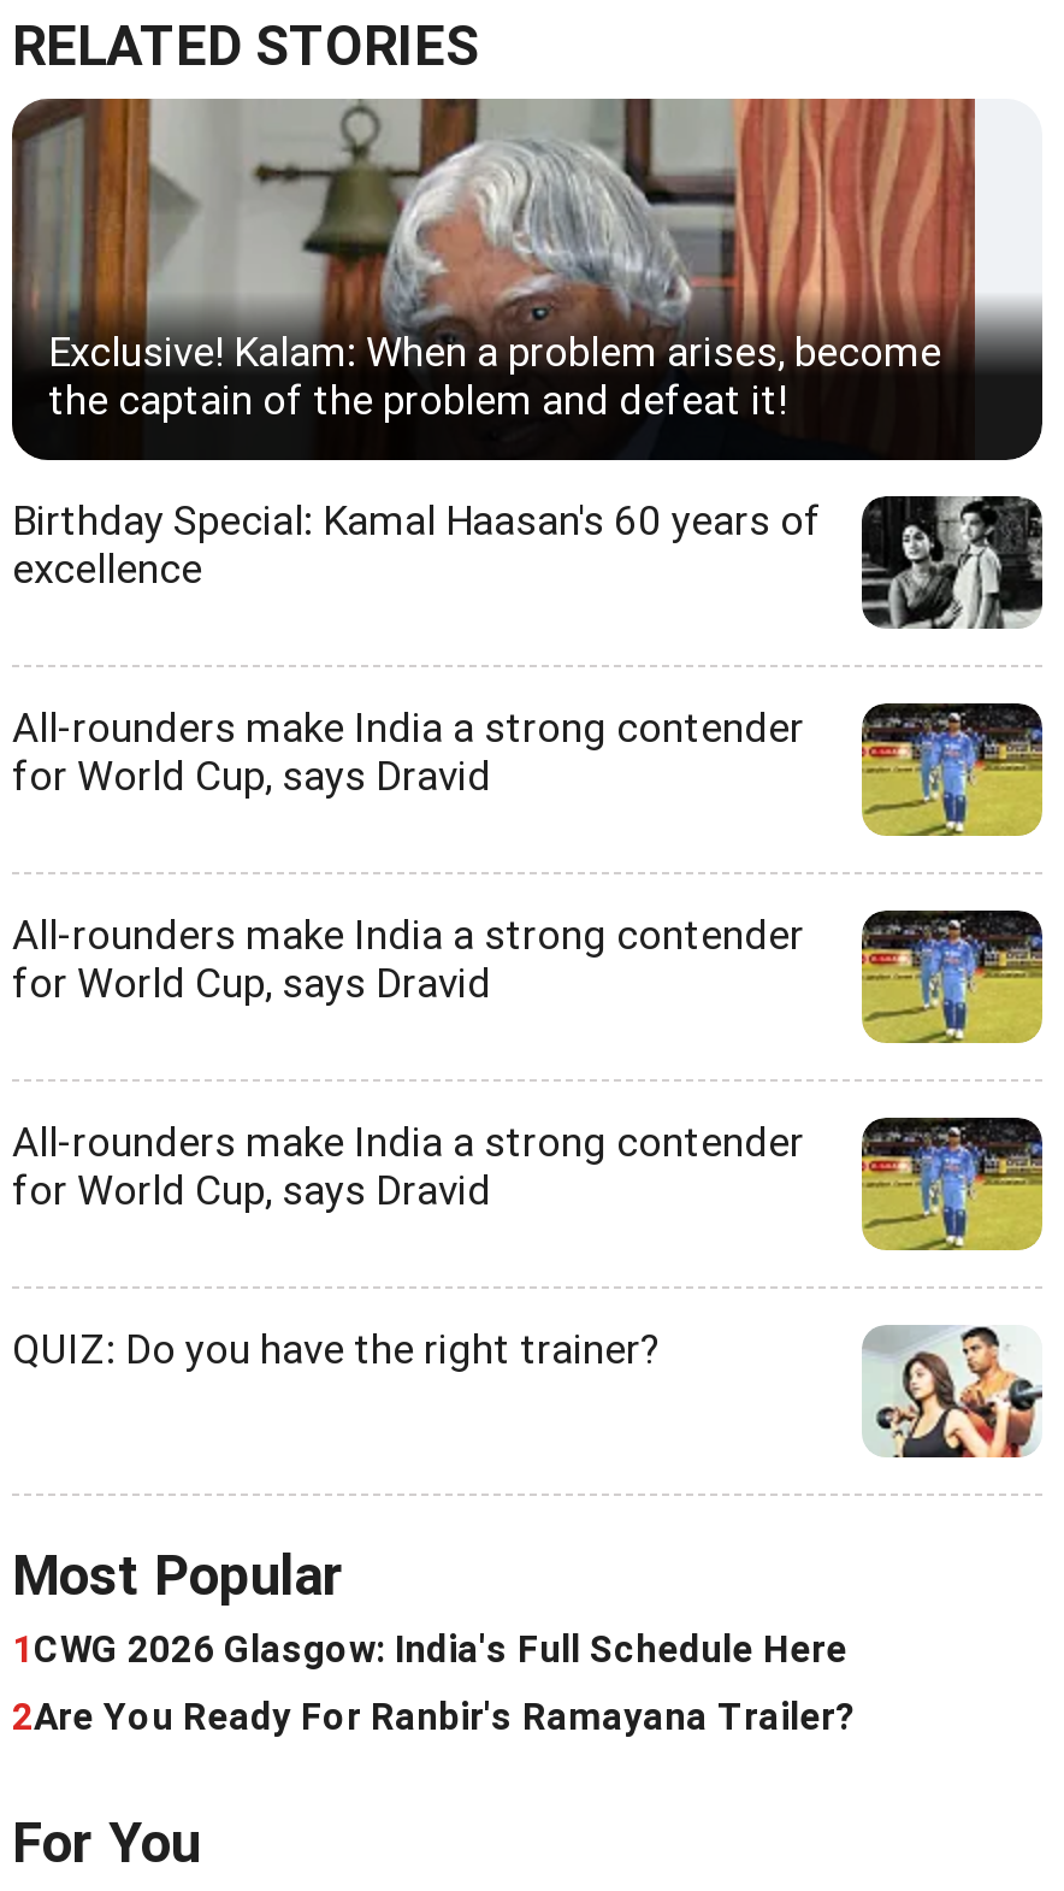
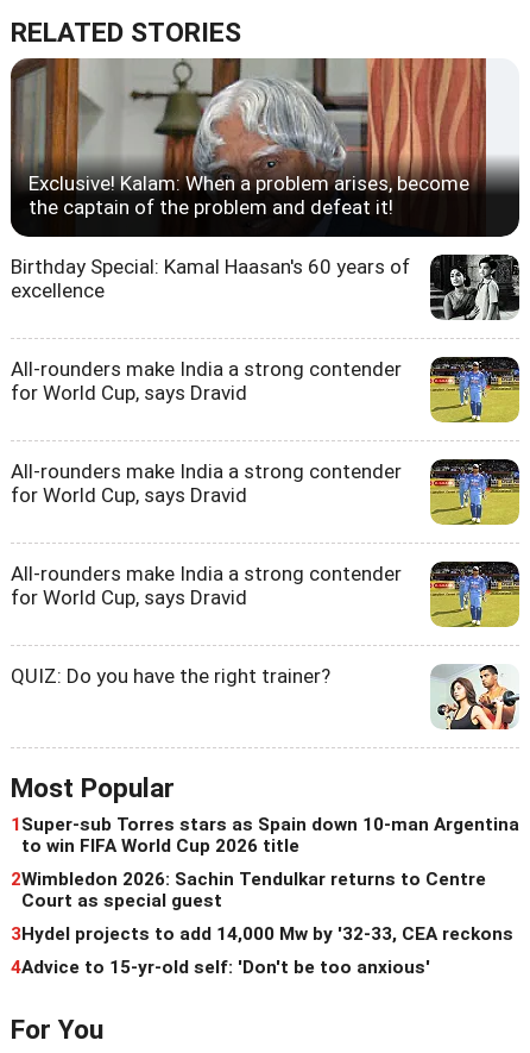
- 1 CWG 2026 Glasgow: India's Full Schedule Here
- 2Are You Ready For Ranbir's Ramayana Trailer?
+ 1 Super-sub Torres stars as Spain down 10-man Argentina
+ to win FIFA World Cup 2026 title
+ 2Wimbledon 2026: Sachin Tendulkar returns to Centre
+ Court as special guest
+ 3Hydel projects to add 14,000 Mw by '32-33, CEA reckons
+ 4Advice to 15-yr-old self: 'Don't be too anxious'
